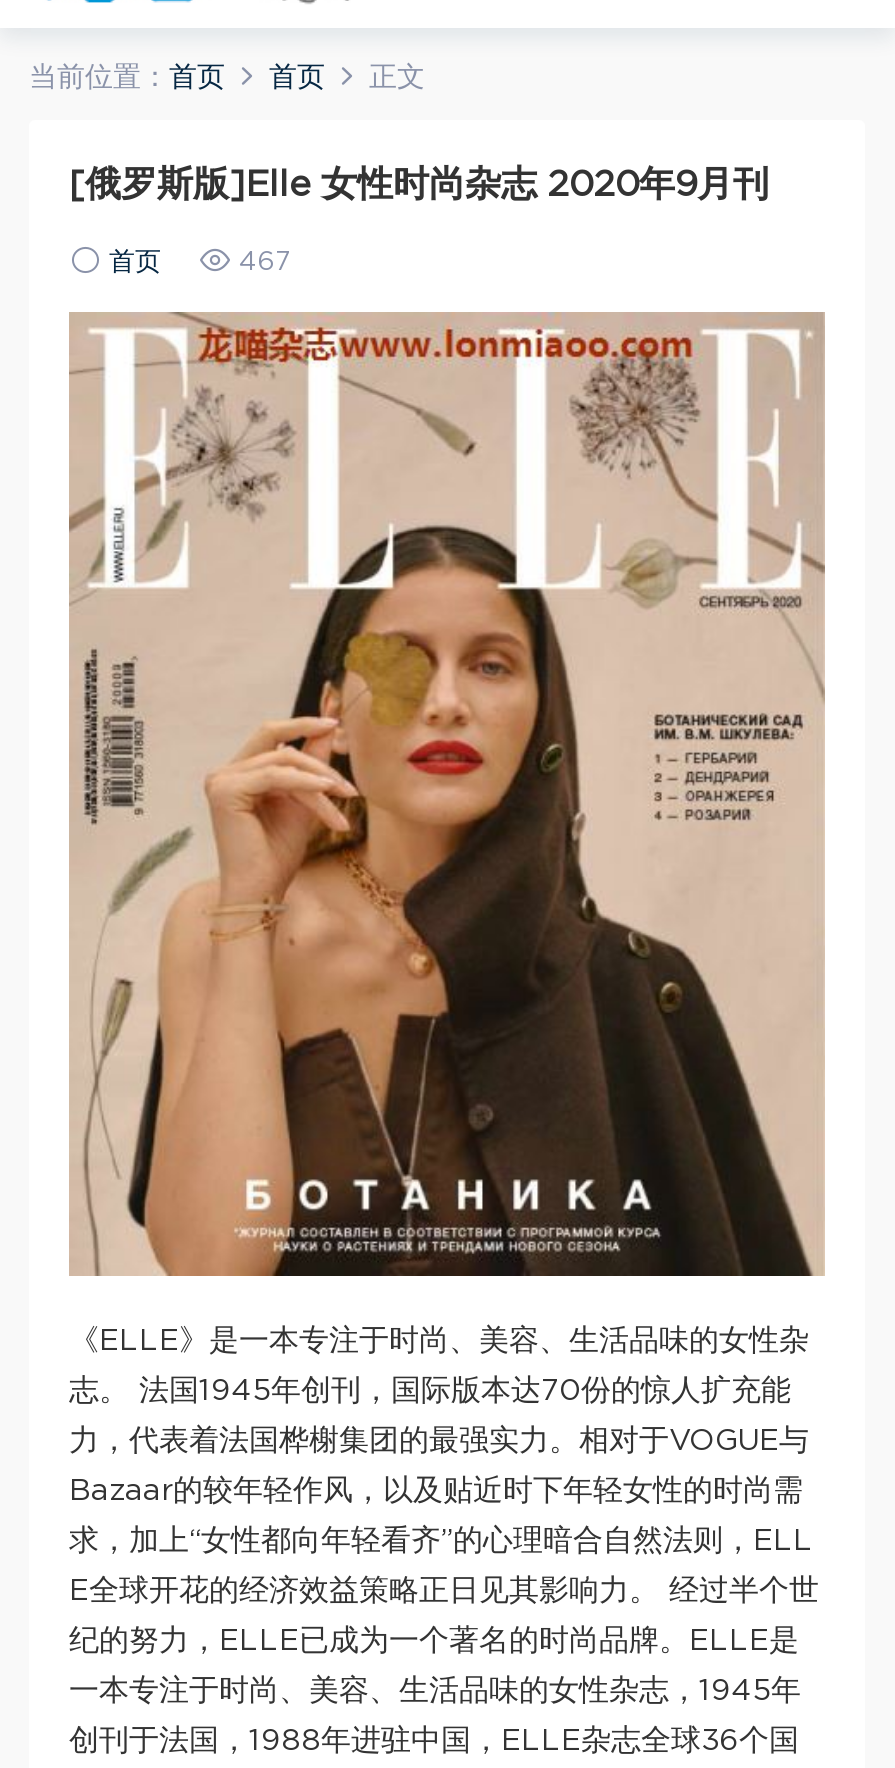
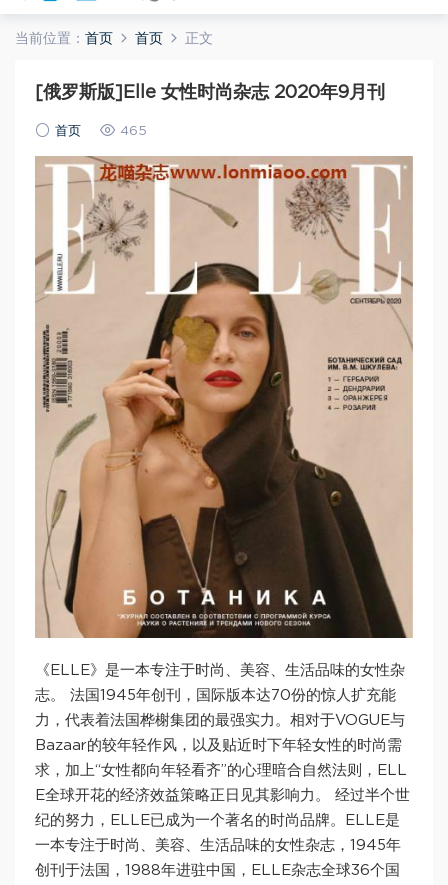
- 467
+ 465
